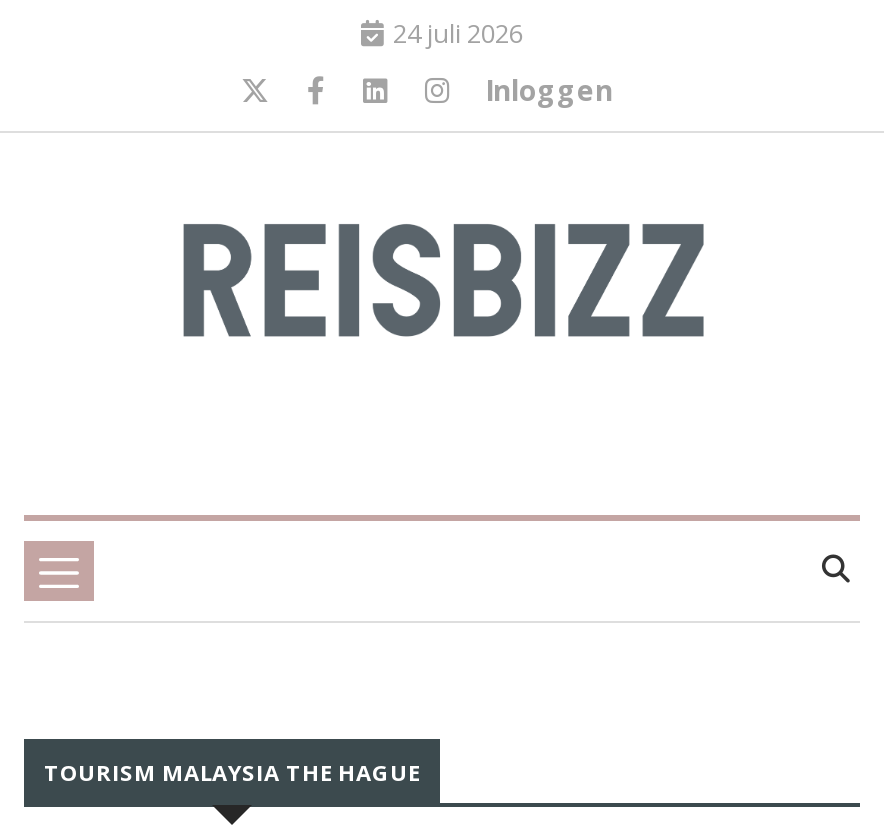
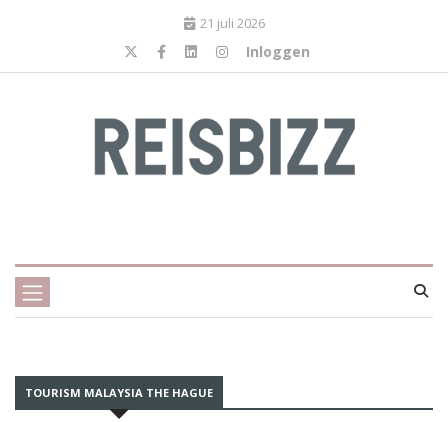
- 24 juli 2026
+ 21 juli 2026
